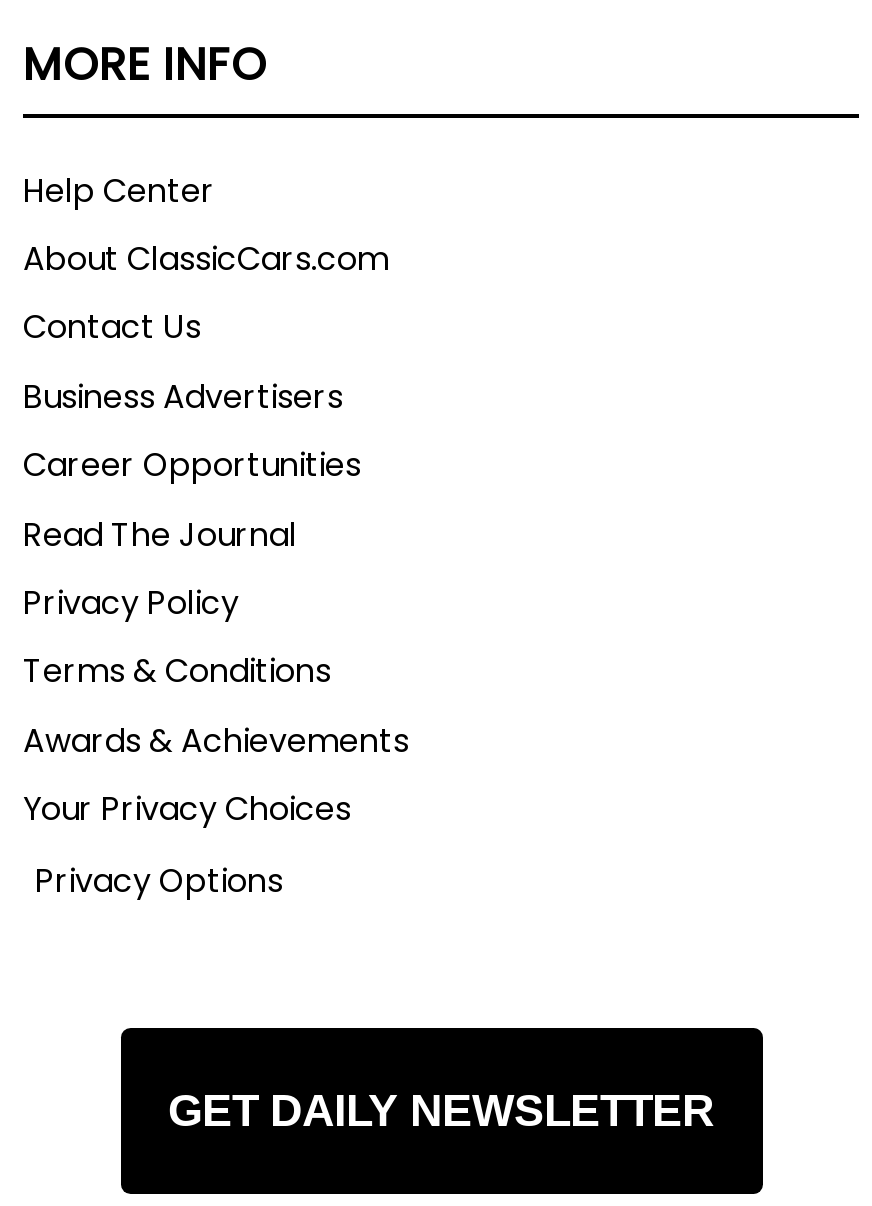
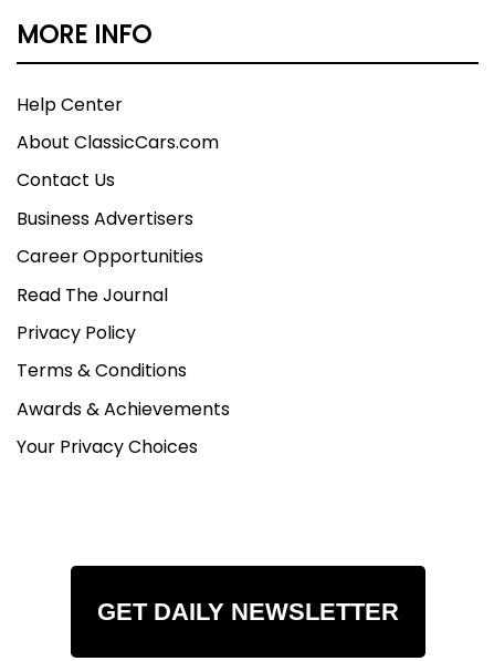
- Privacy Options
